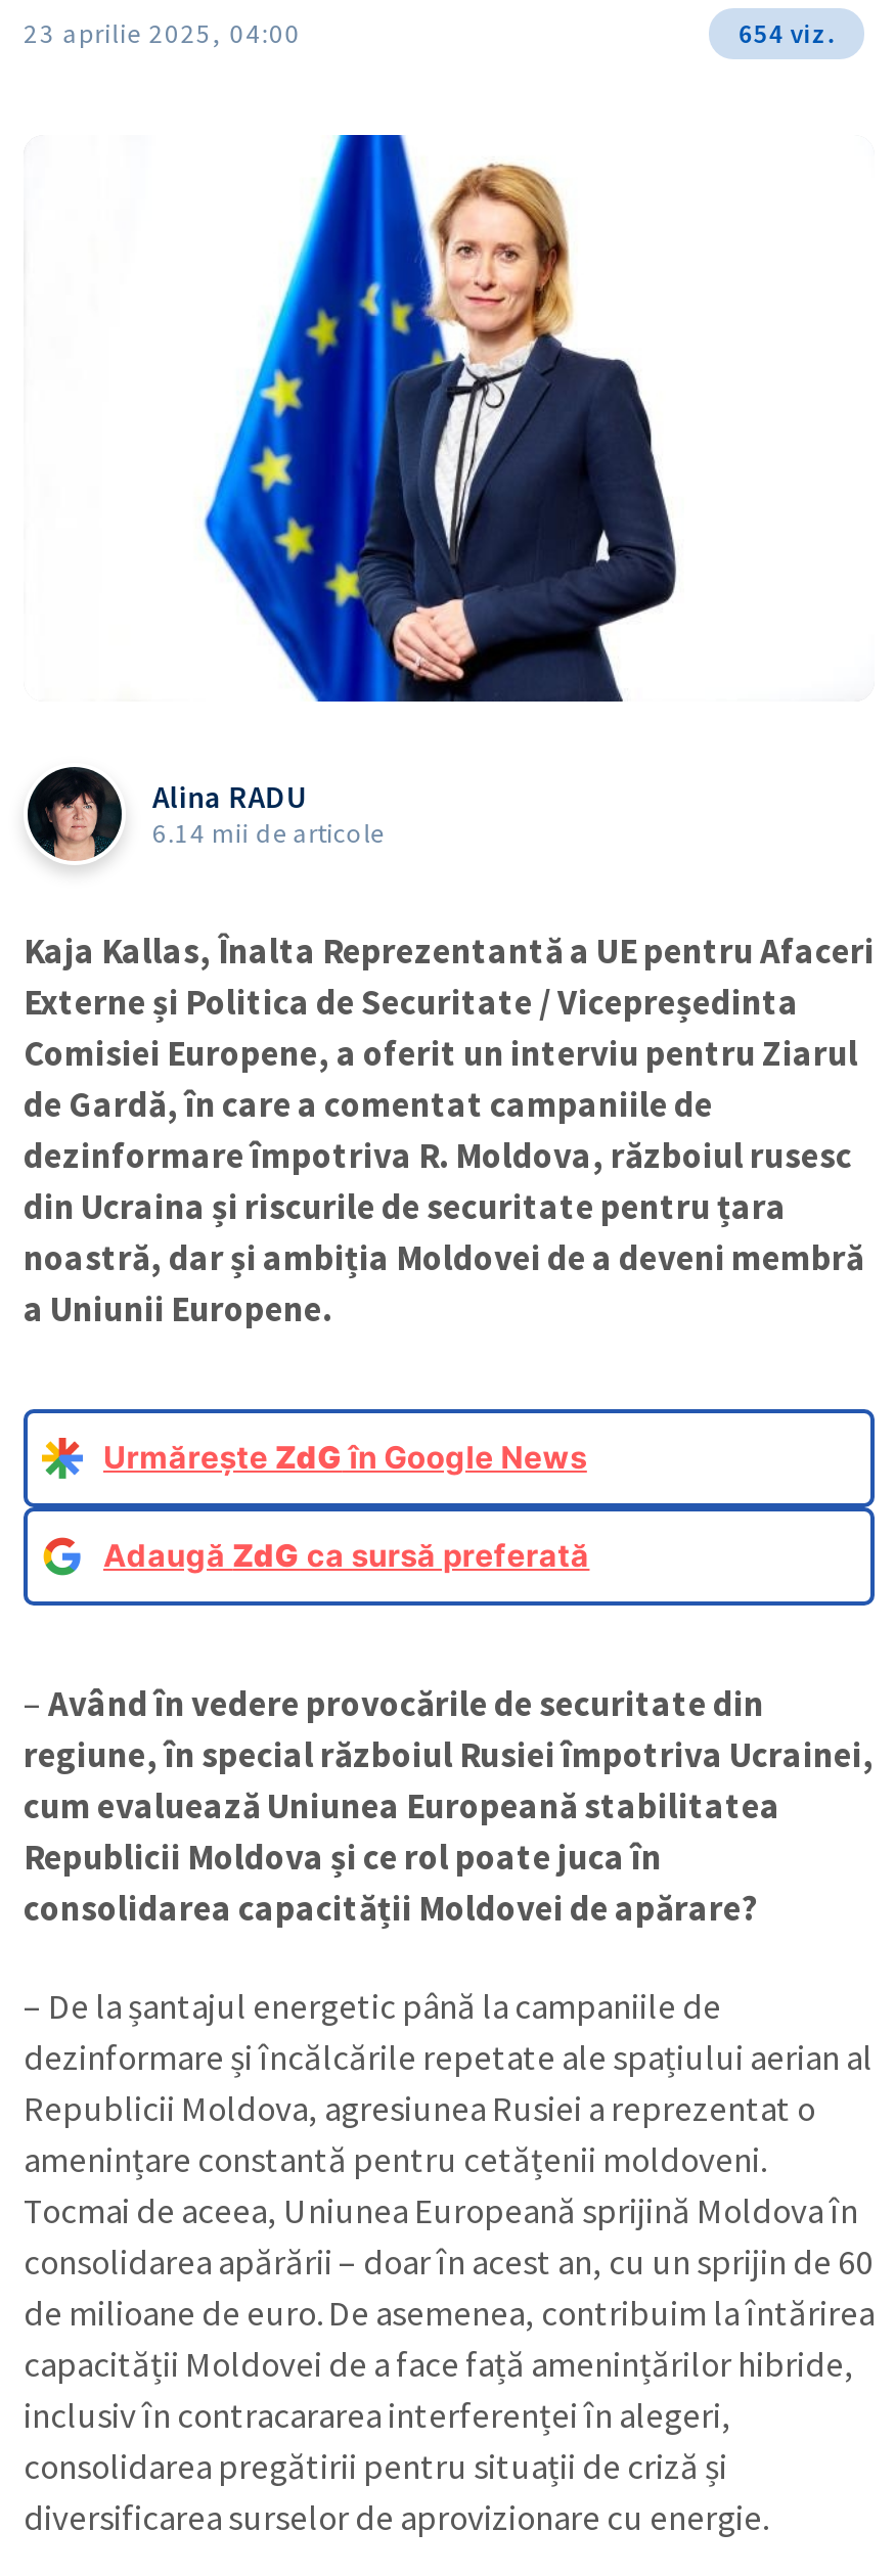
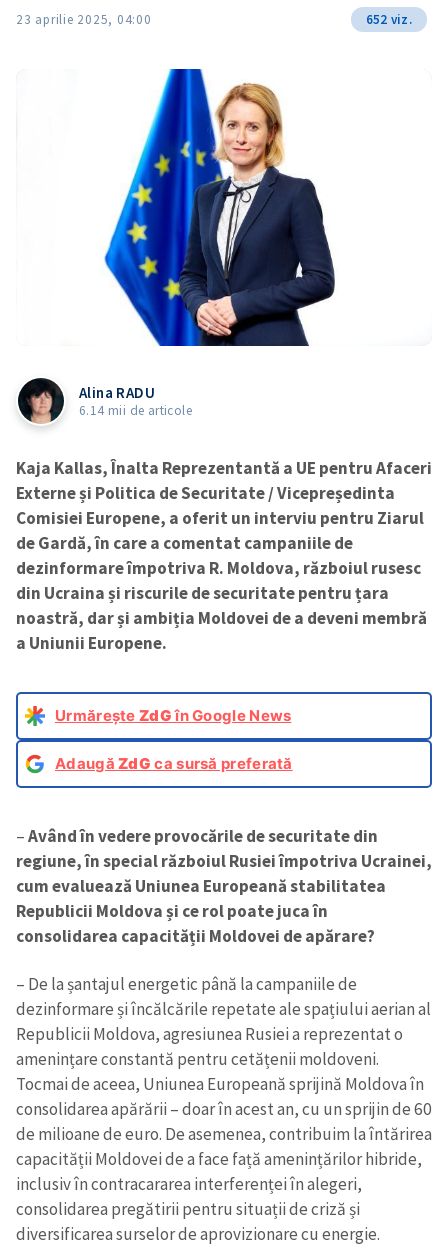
- 654 viz.
+ 652 viz.
